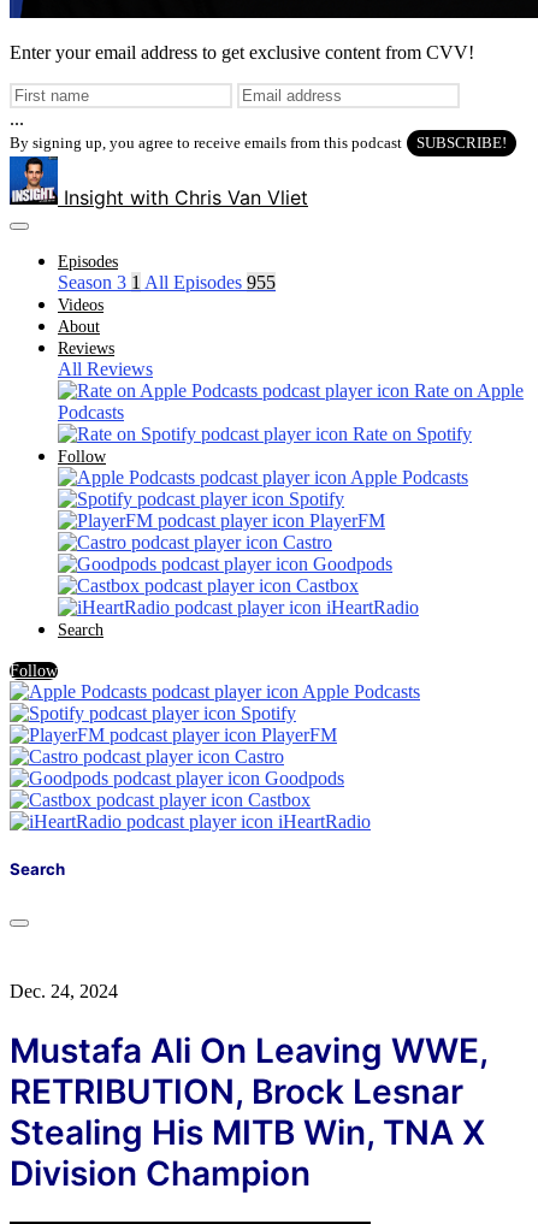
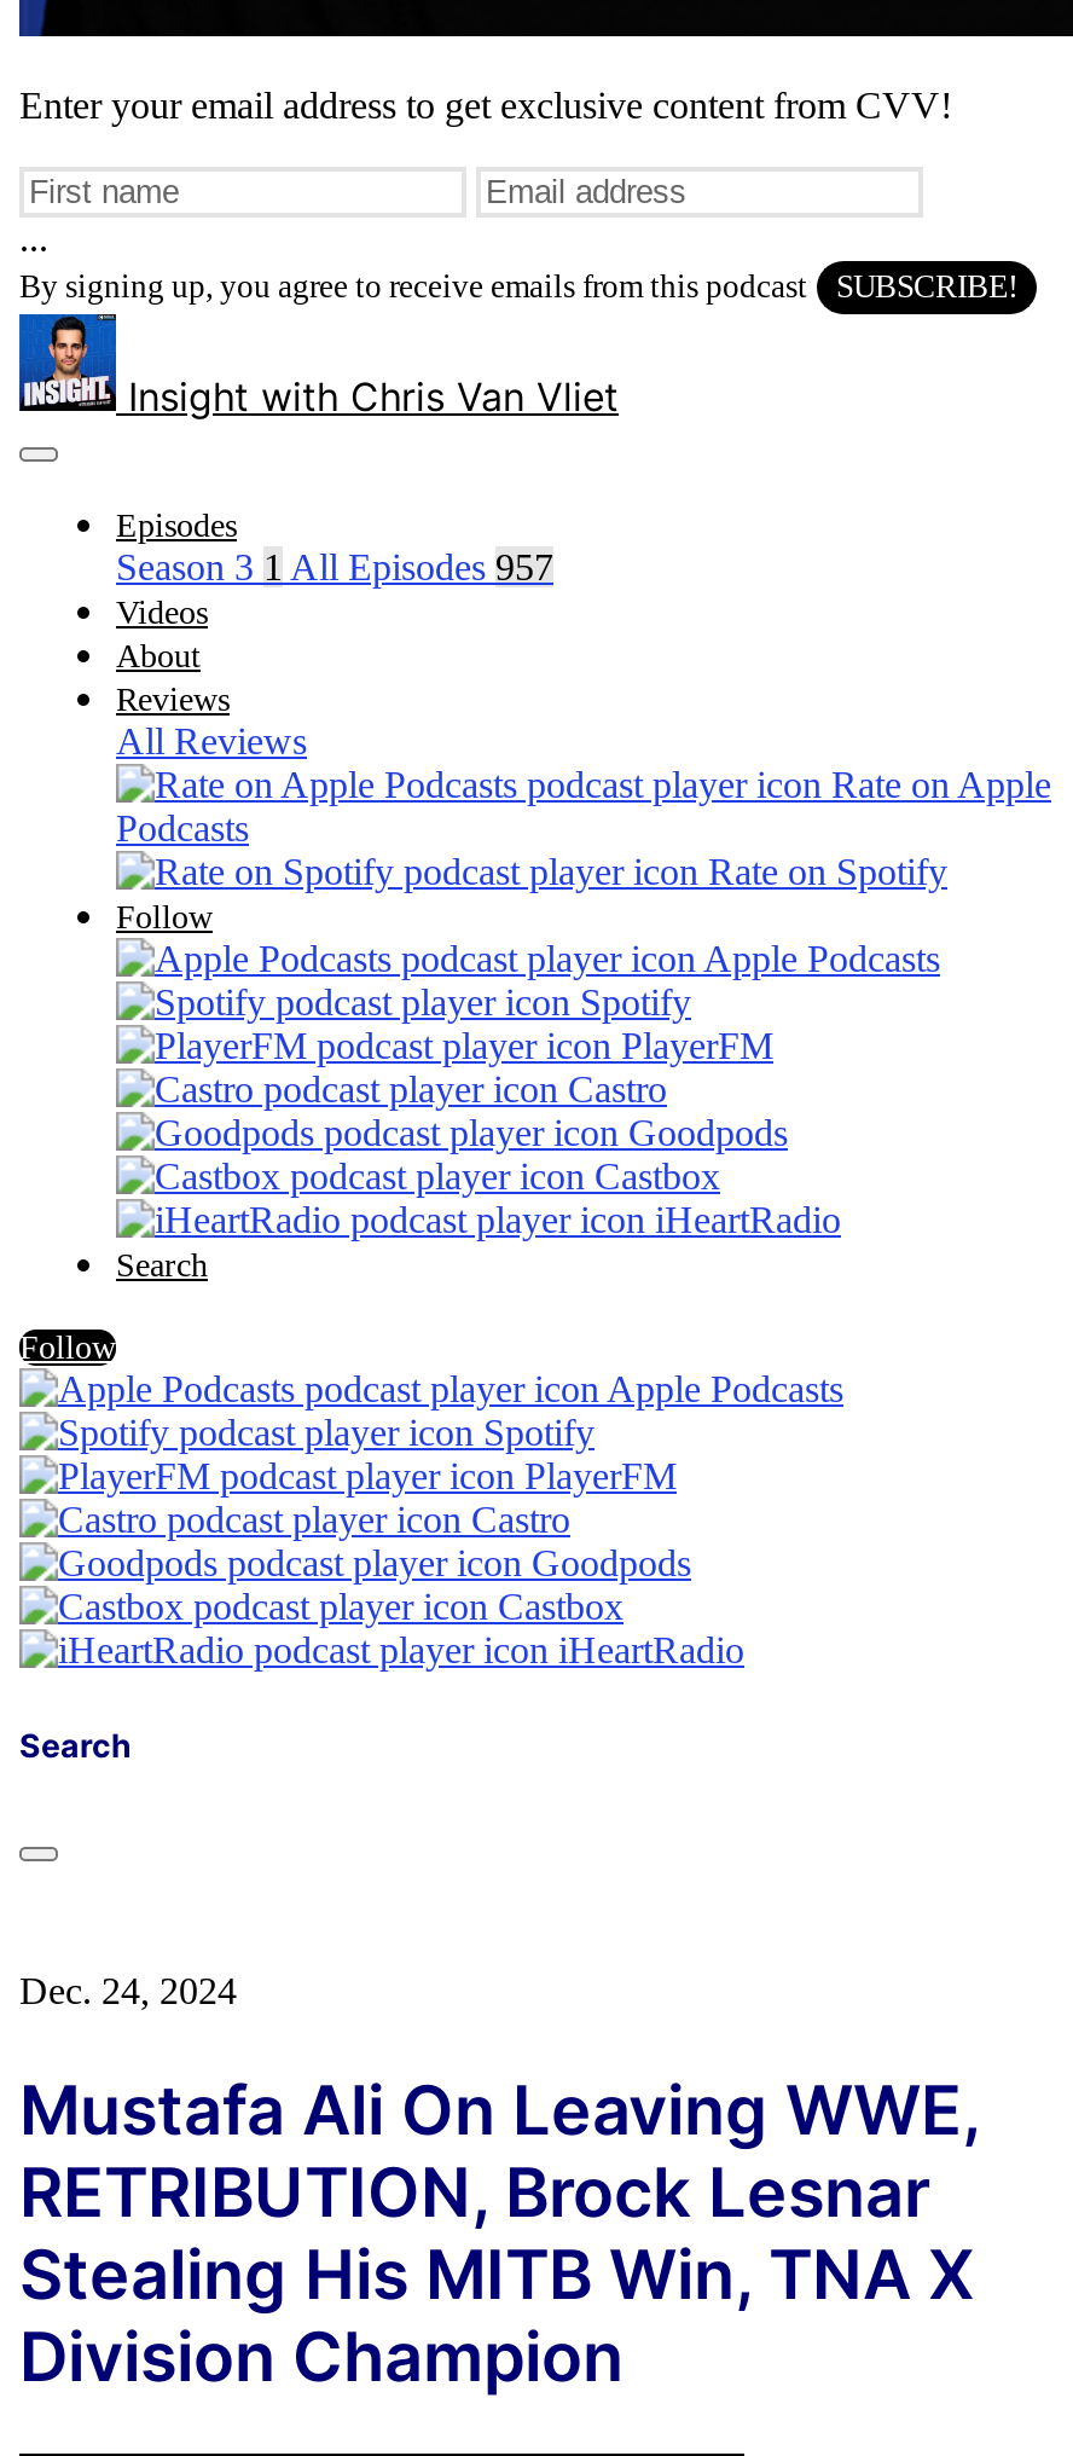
- Season 3 1 All Episodes 955
+ Season 3 1 All Episodes 957
